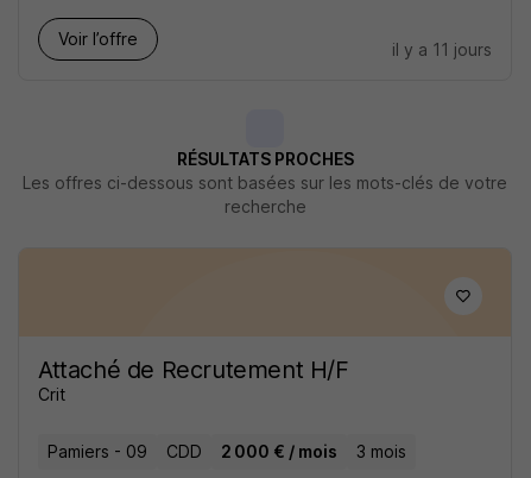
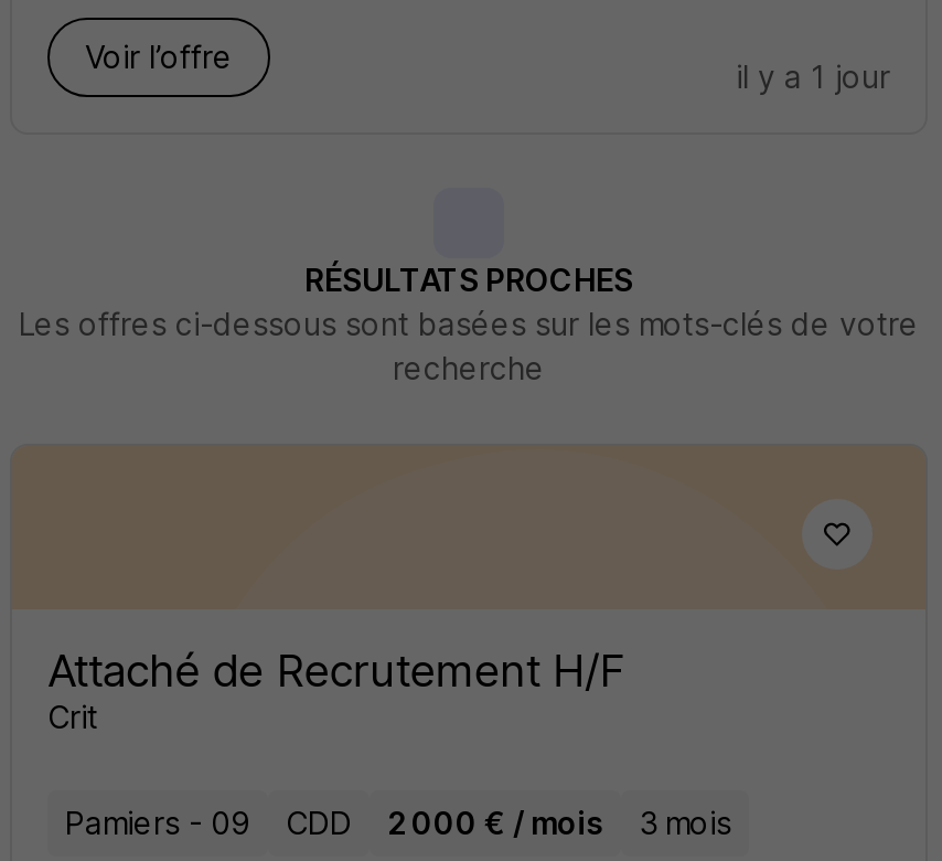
- il y a 11 jours
+ il y a 1 jour
